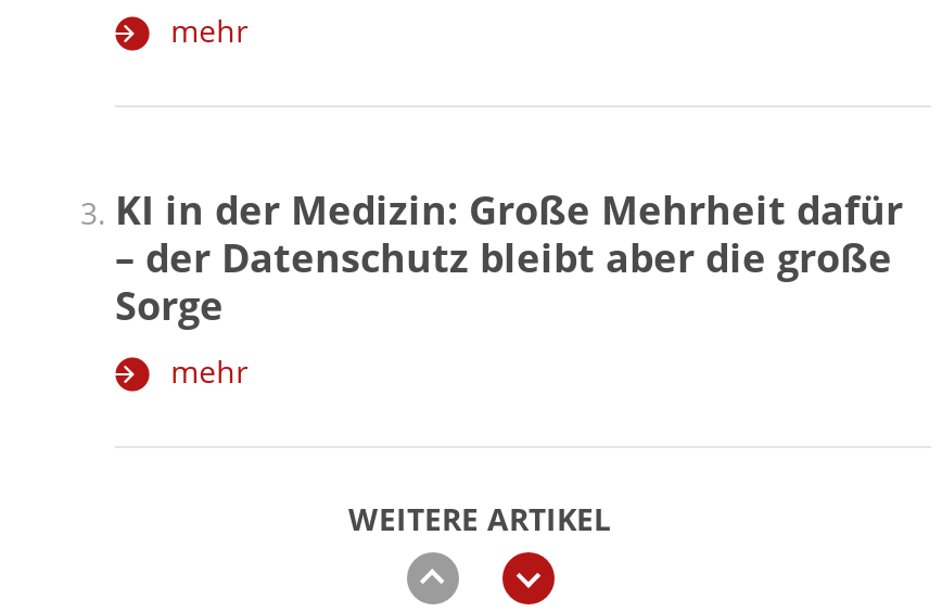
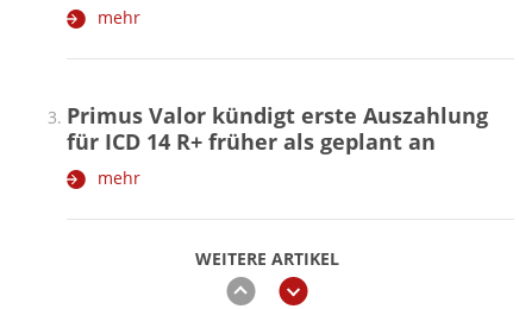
- KI in der Medizin: Große Mehrheit dafür
- – der Datenschutz bleibt aber die große
- Sorge
+ Primus Valor kündigt erste Auszahlung
+ für ICD 14 R+ früher als geplant an
